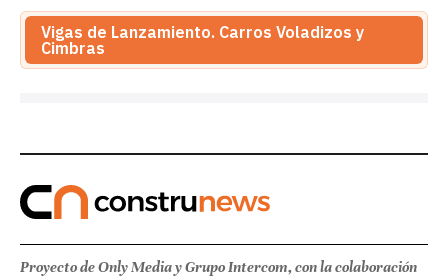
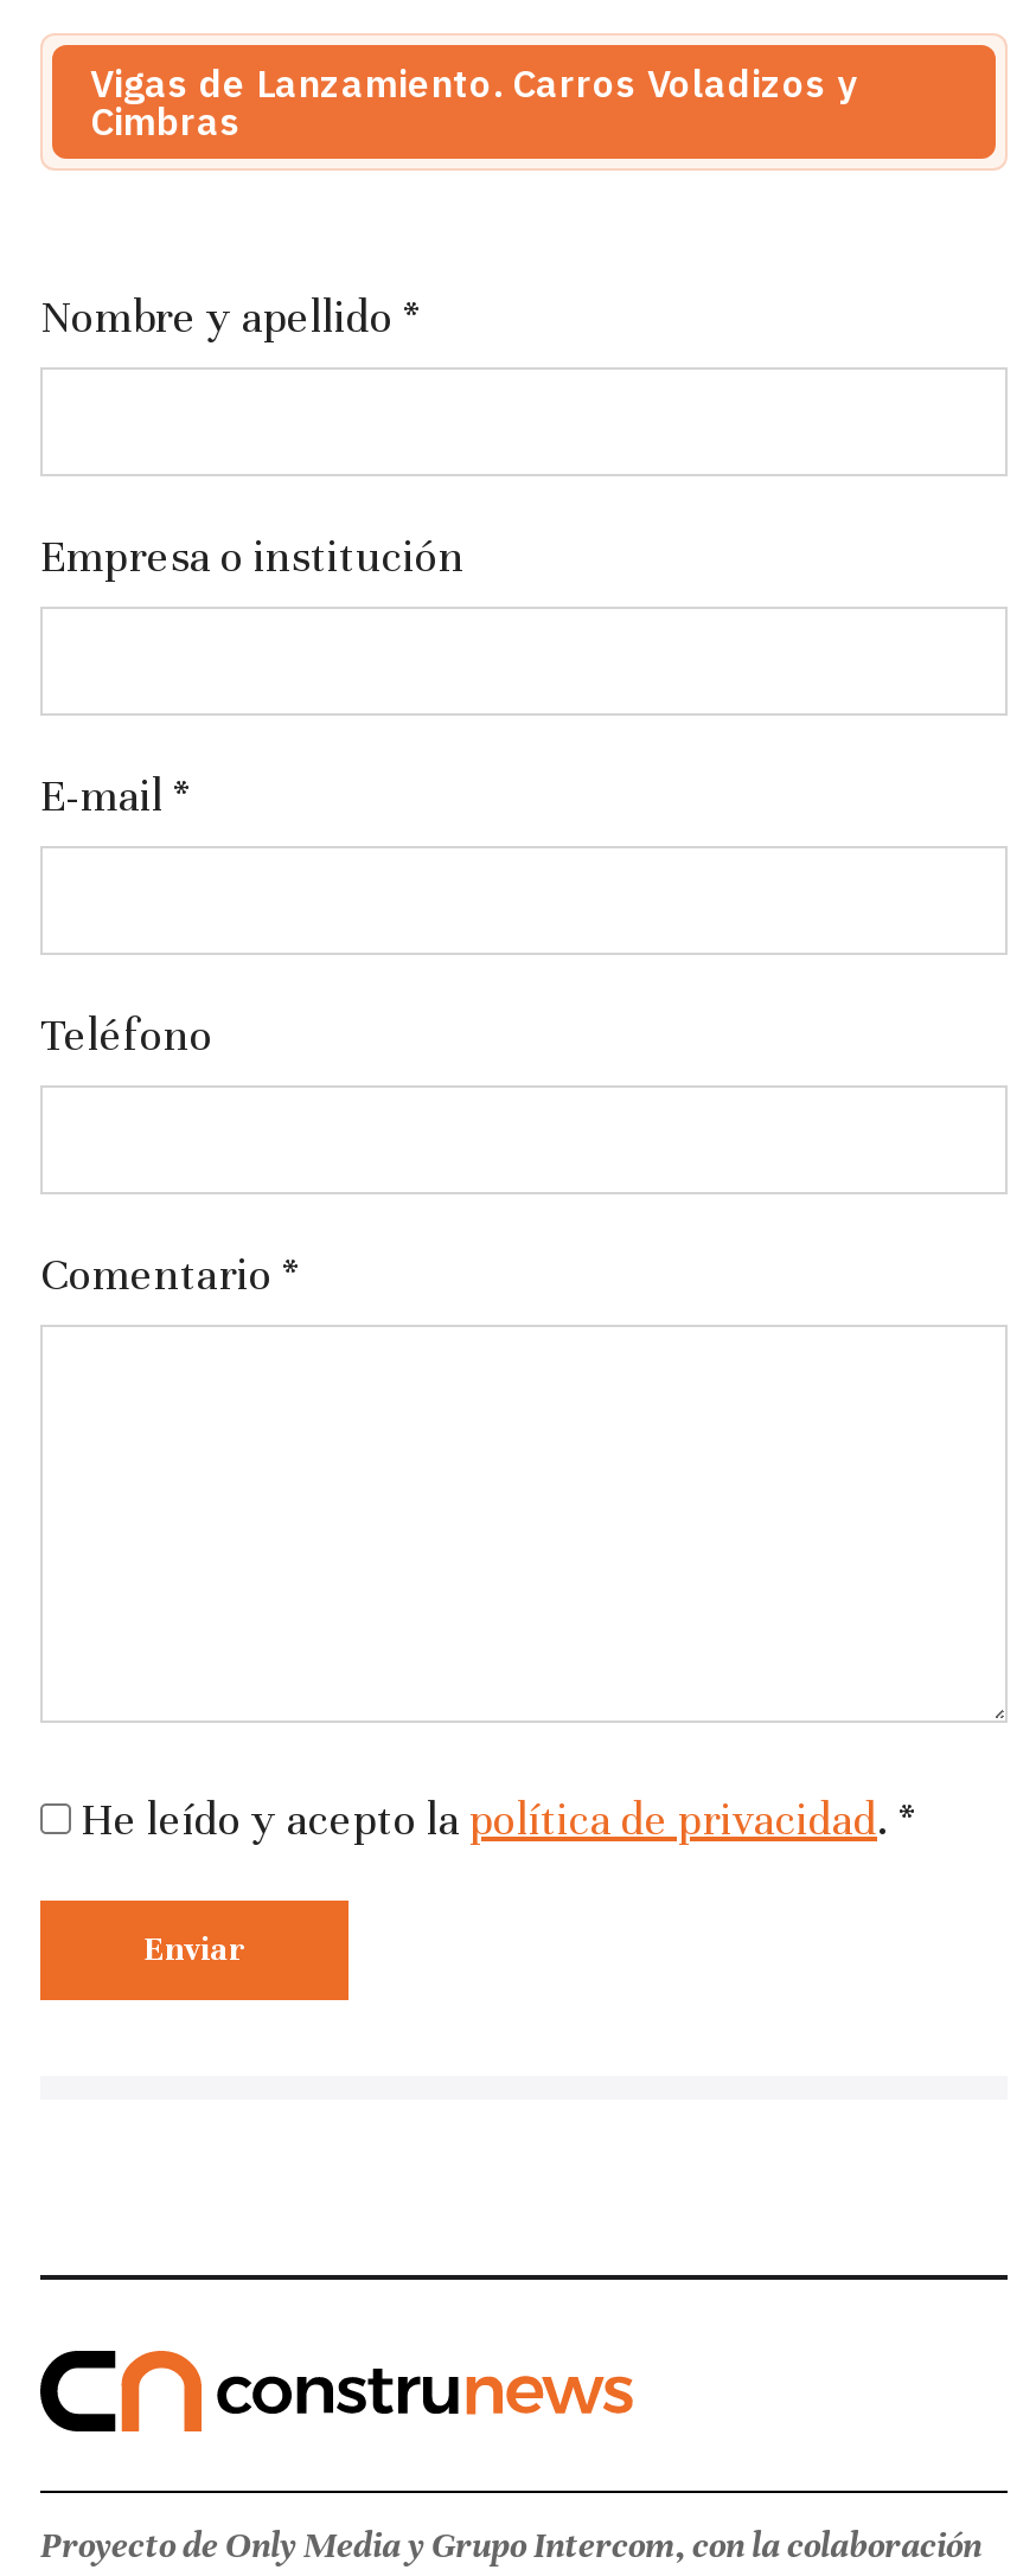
+ Nombre y apellido *

+ Empresa o institución

+ E-mail *

+ Teléfono

+ Comentario *

+ He leído y acepto la política de privacidad. *
+ Enviar
